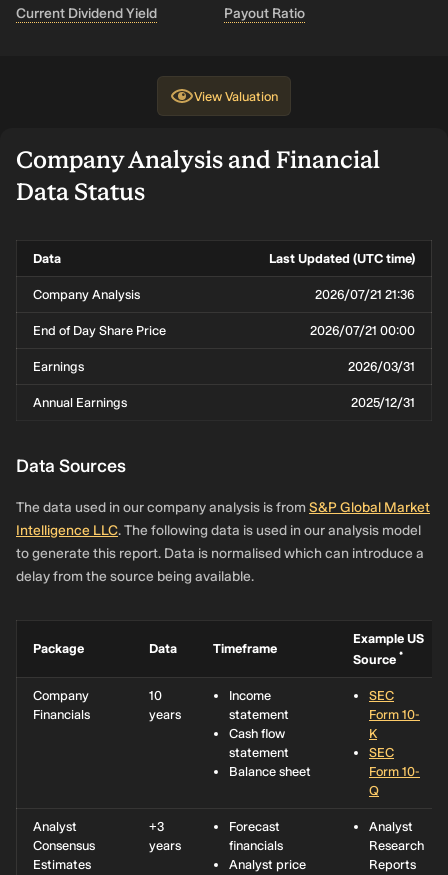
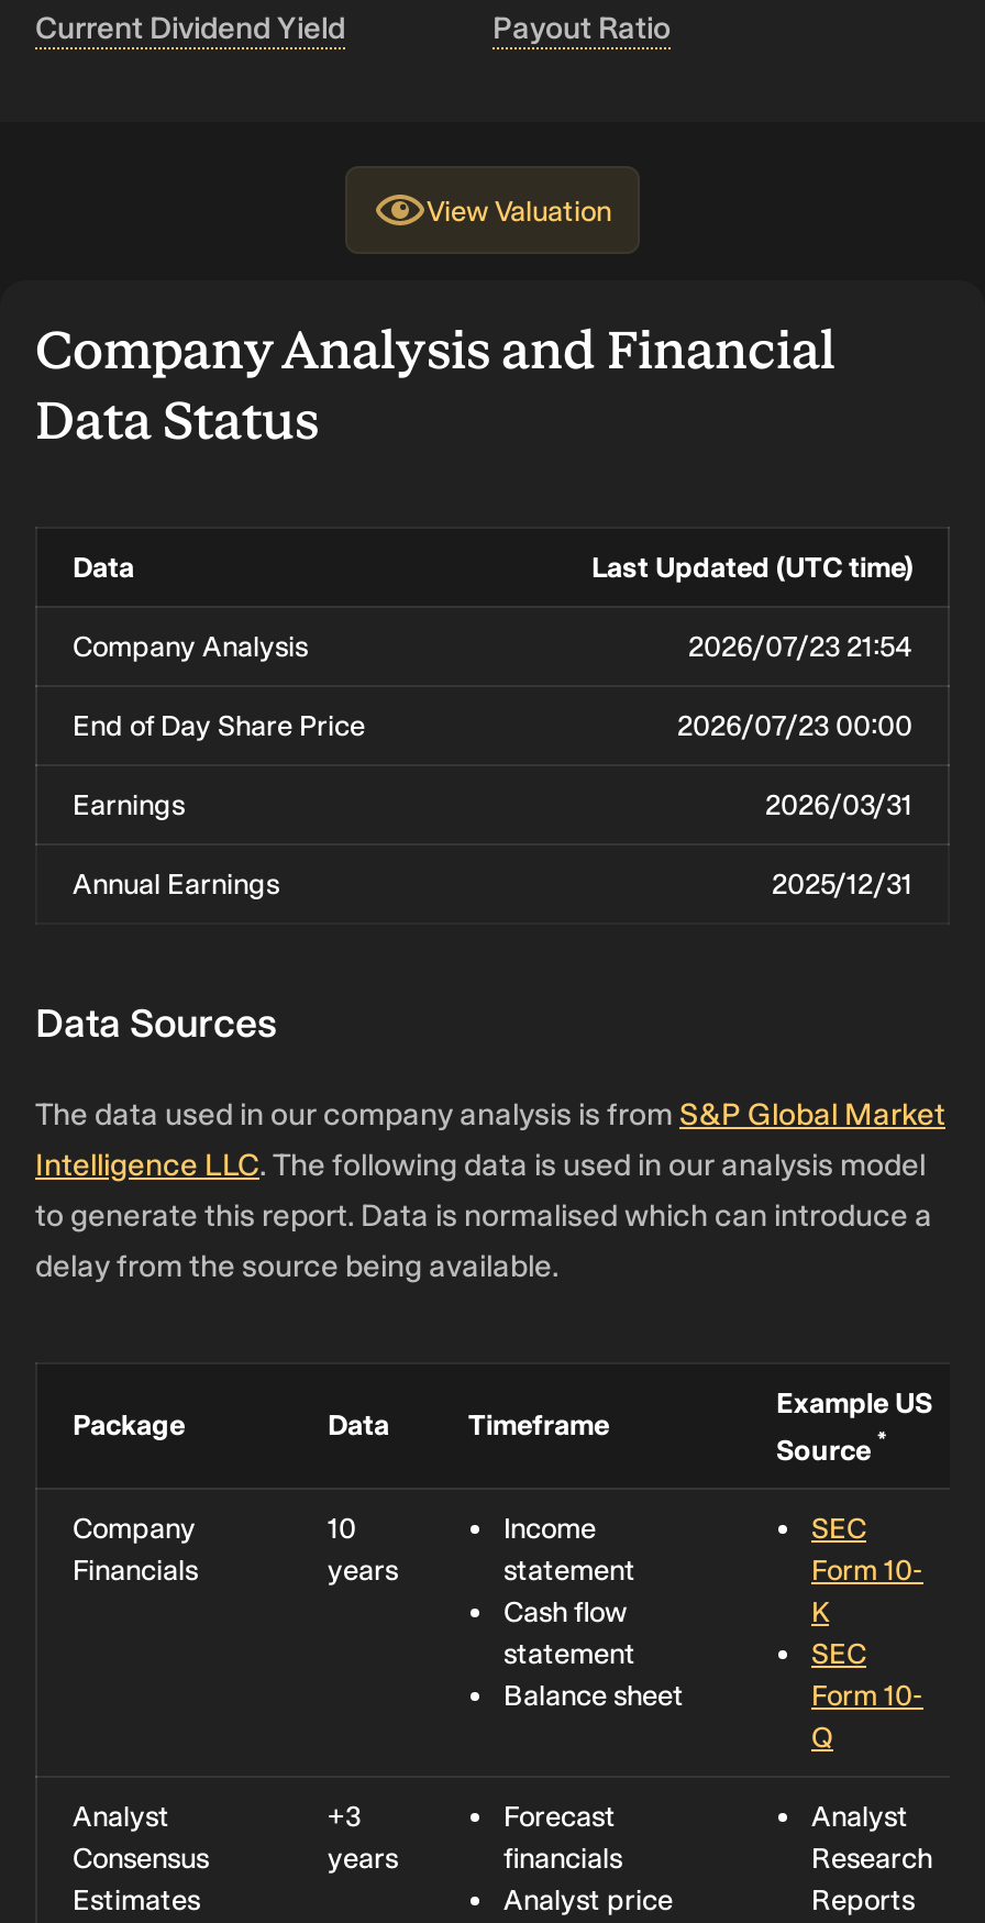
- 2026/07/21 21:36
+ 2026/07/23 21:54

- 2026/07/21 00:00
+ 2026/07/23 00:00
